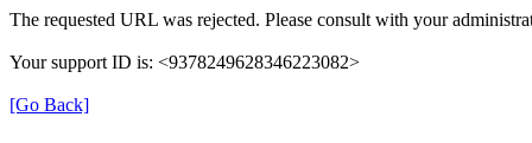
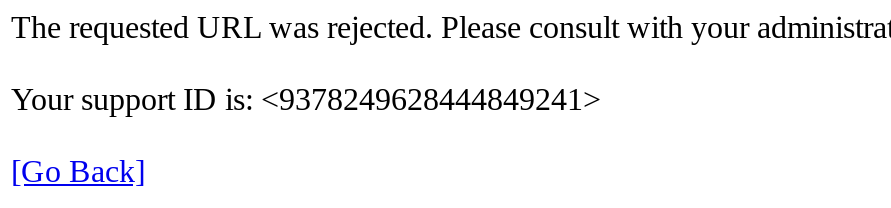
- Your support ID is: <9378249628346223082>
+ Your support ID is: <9378249628444849241>
